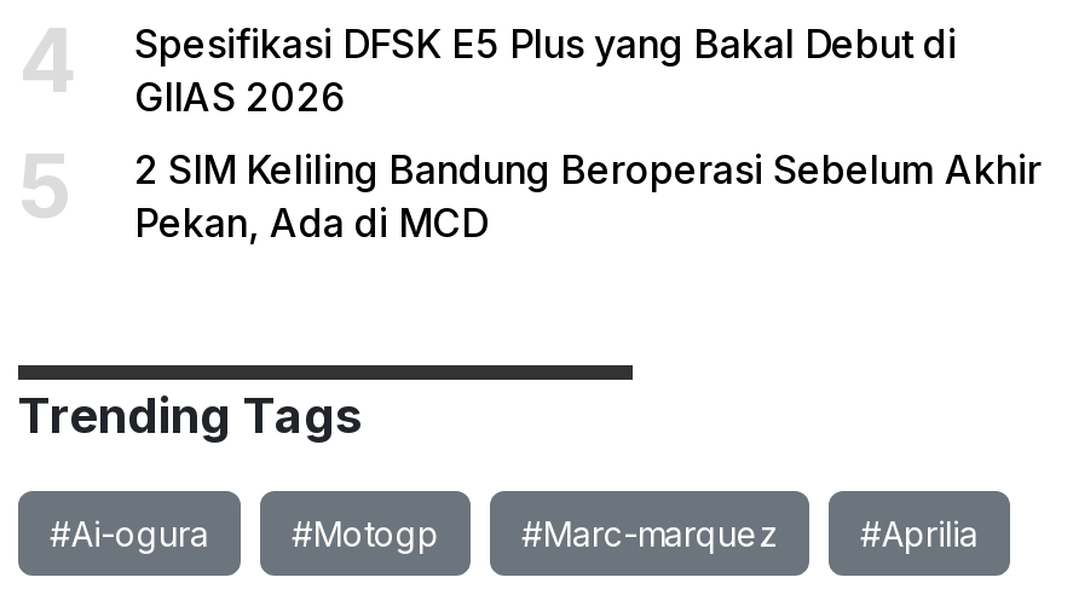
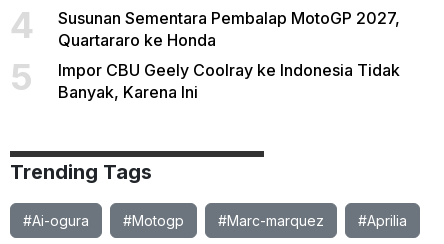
- Spesifikasi DFSK E5 Plus yang Bakal Debut di
- GIIAS 2026
+ Susunan Sementara Pembalap MotoGP 2027,
+ Quartararo ke Honda

- 2 SIM Keliling Bandung Beroperasi Sebelum Akhir
- Pekan, Ada di MCD
+ Impor CBU Geely Coolray ke Indonesia Tidak
+ Banyak, Karena Ini
